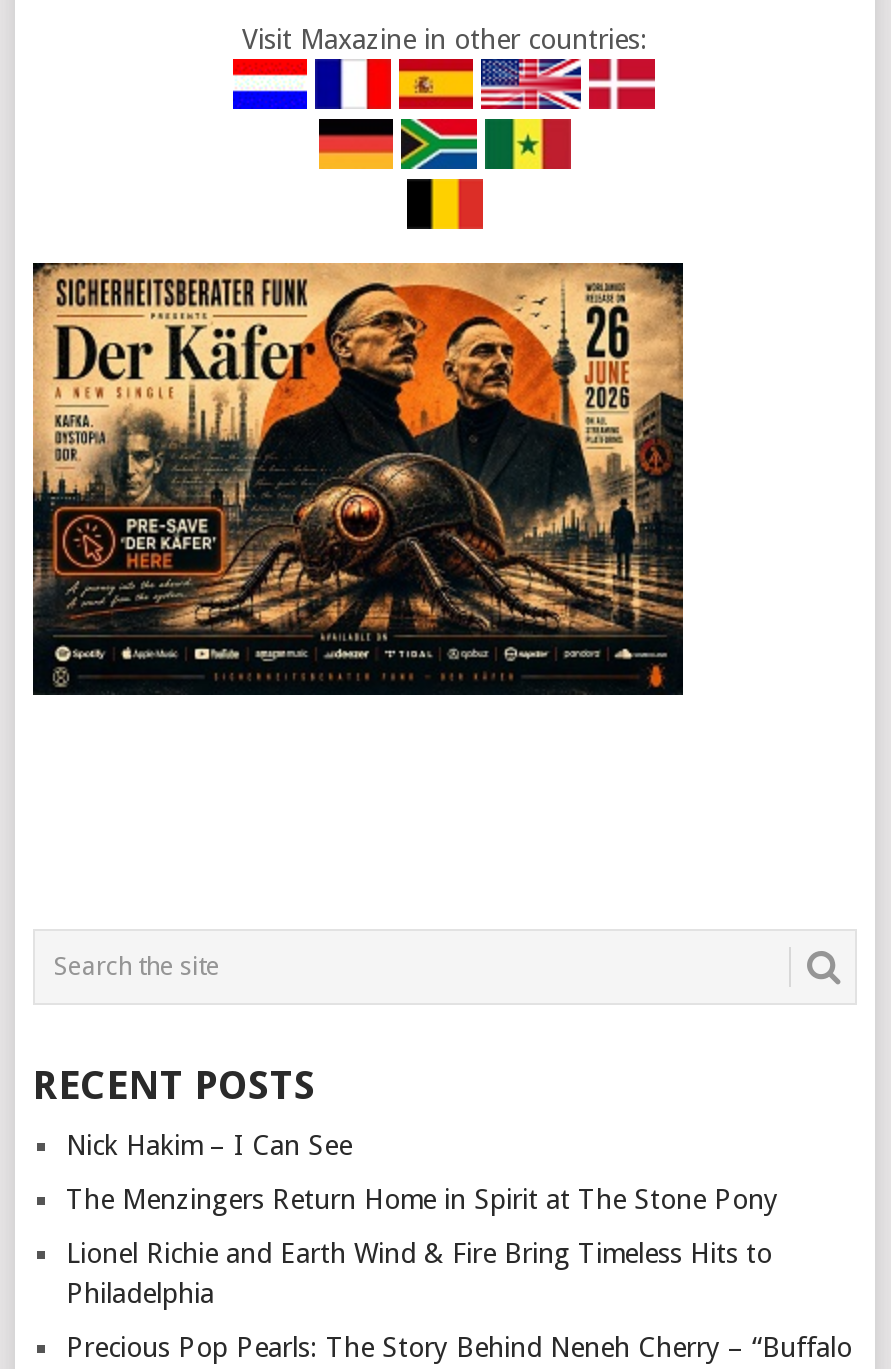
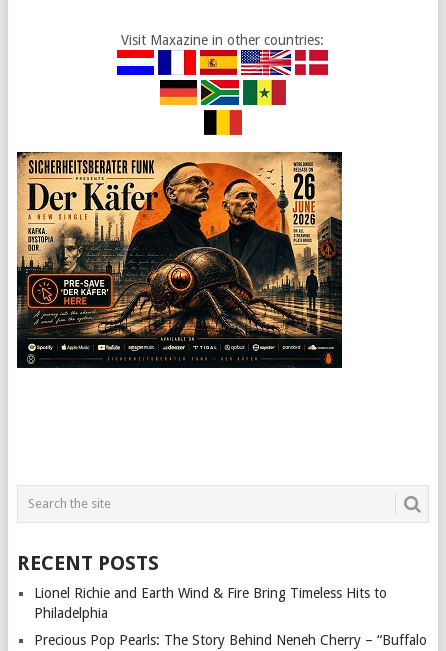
- Nick Hakim – I Can See
- The Menzingers Return Home in Spirit at The Stone Pony
